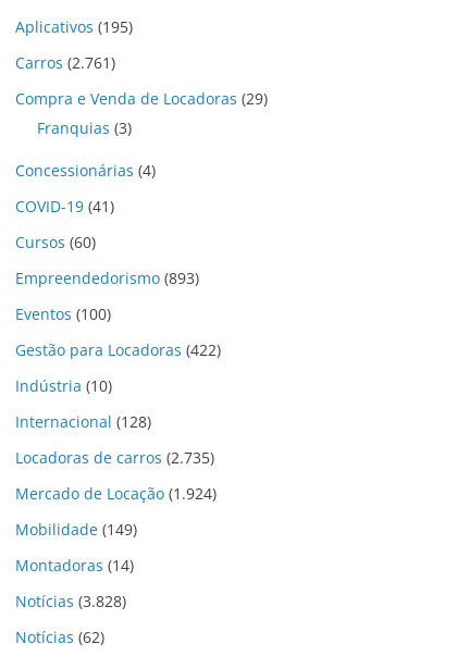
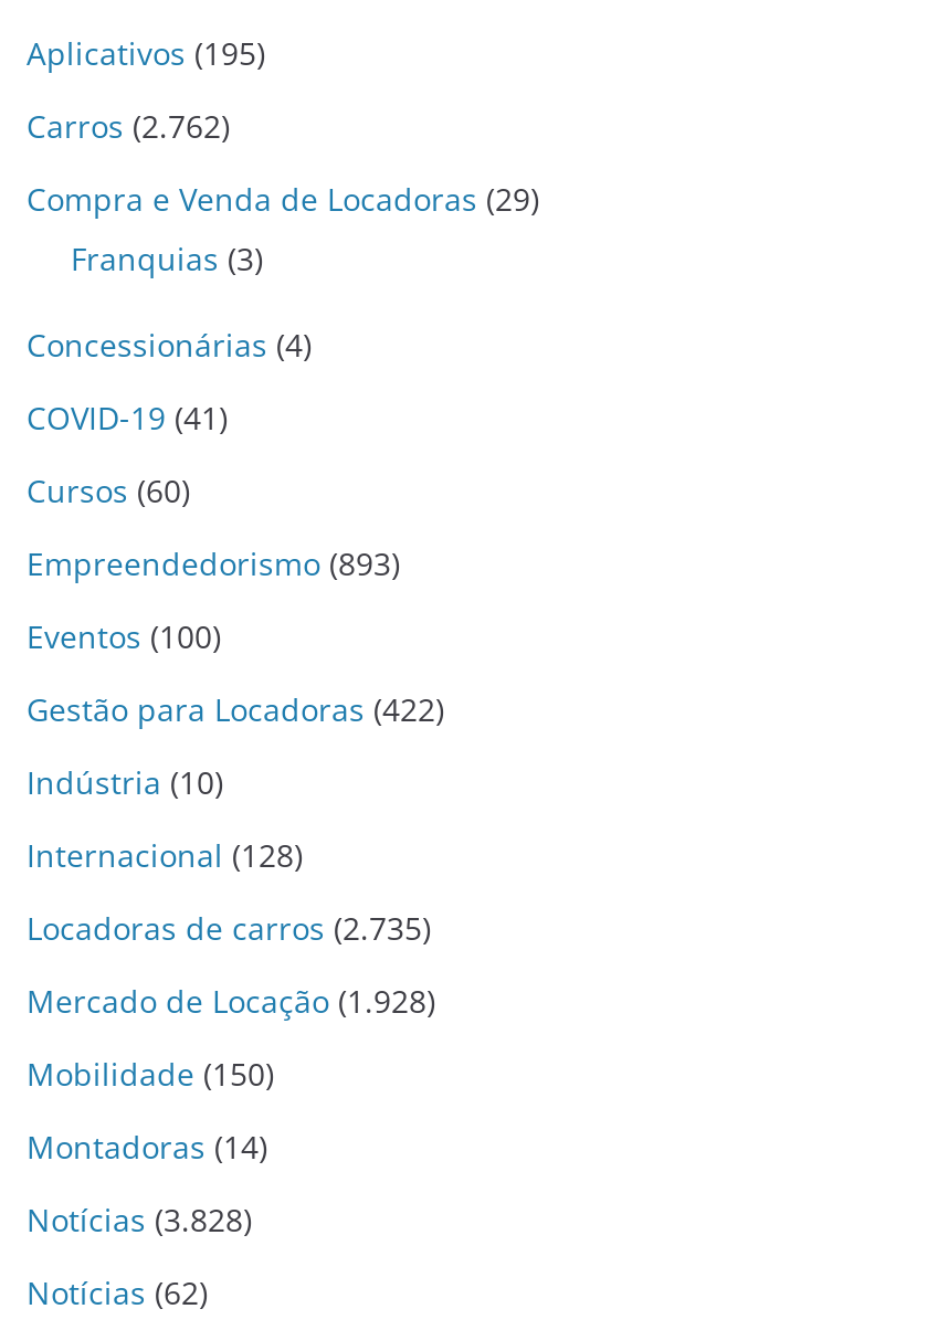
- Carros (2.761)
+ Carros (2.762)

- Mercado de Locação (1.924)
+ Mercado de Locação (1.928)

- Mobilidade (149)
+ Mobilidade (150)
